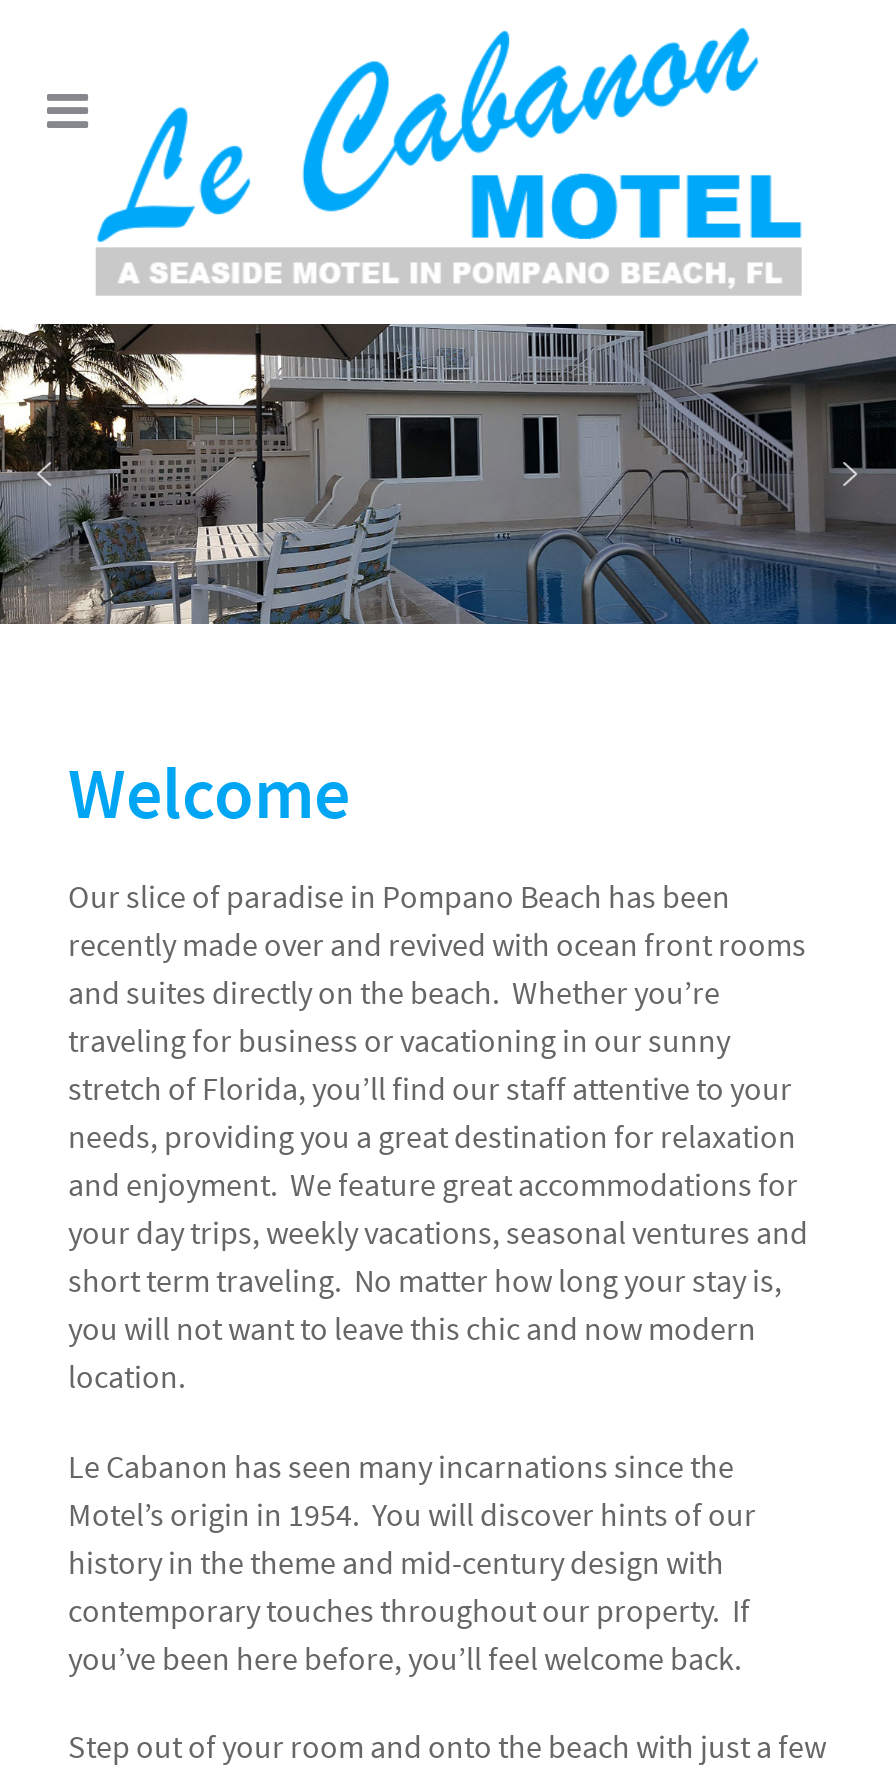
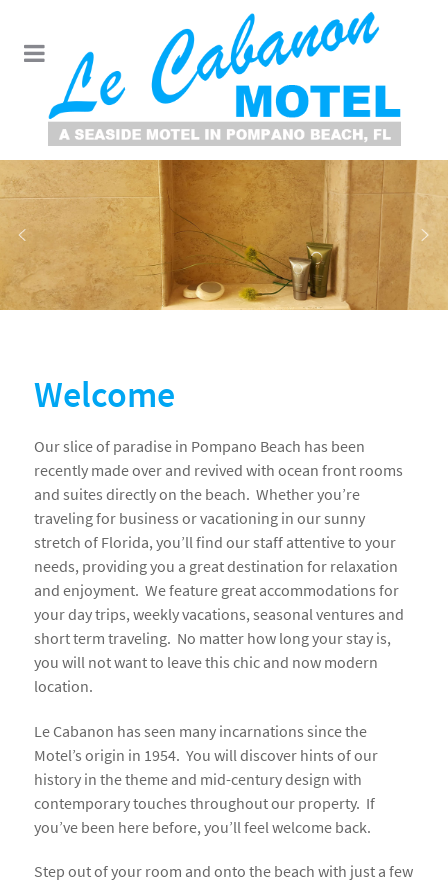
- [image]
+ [image]
